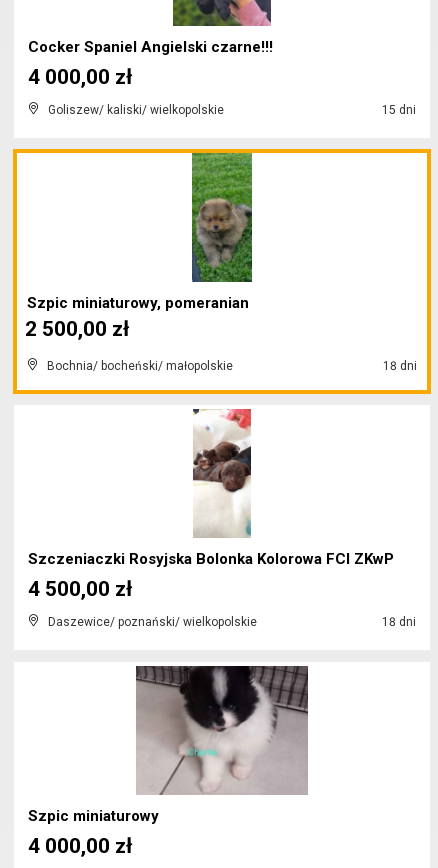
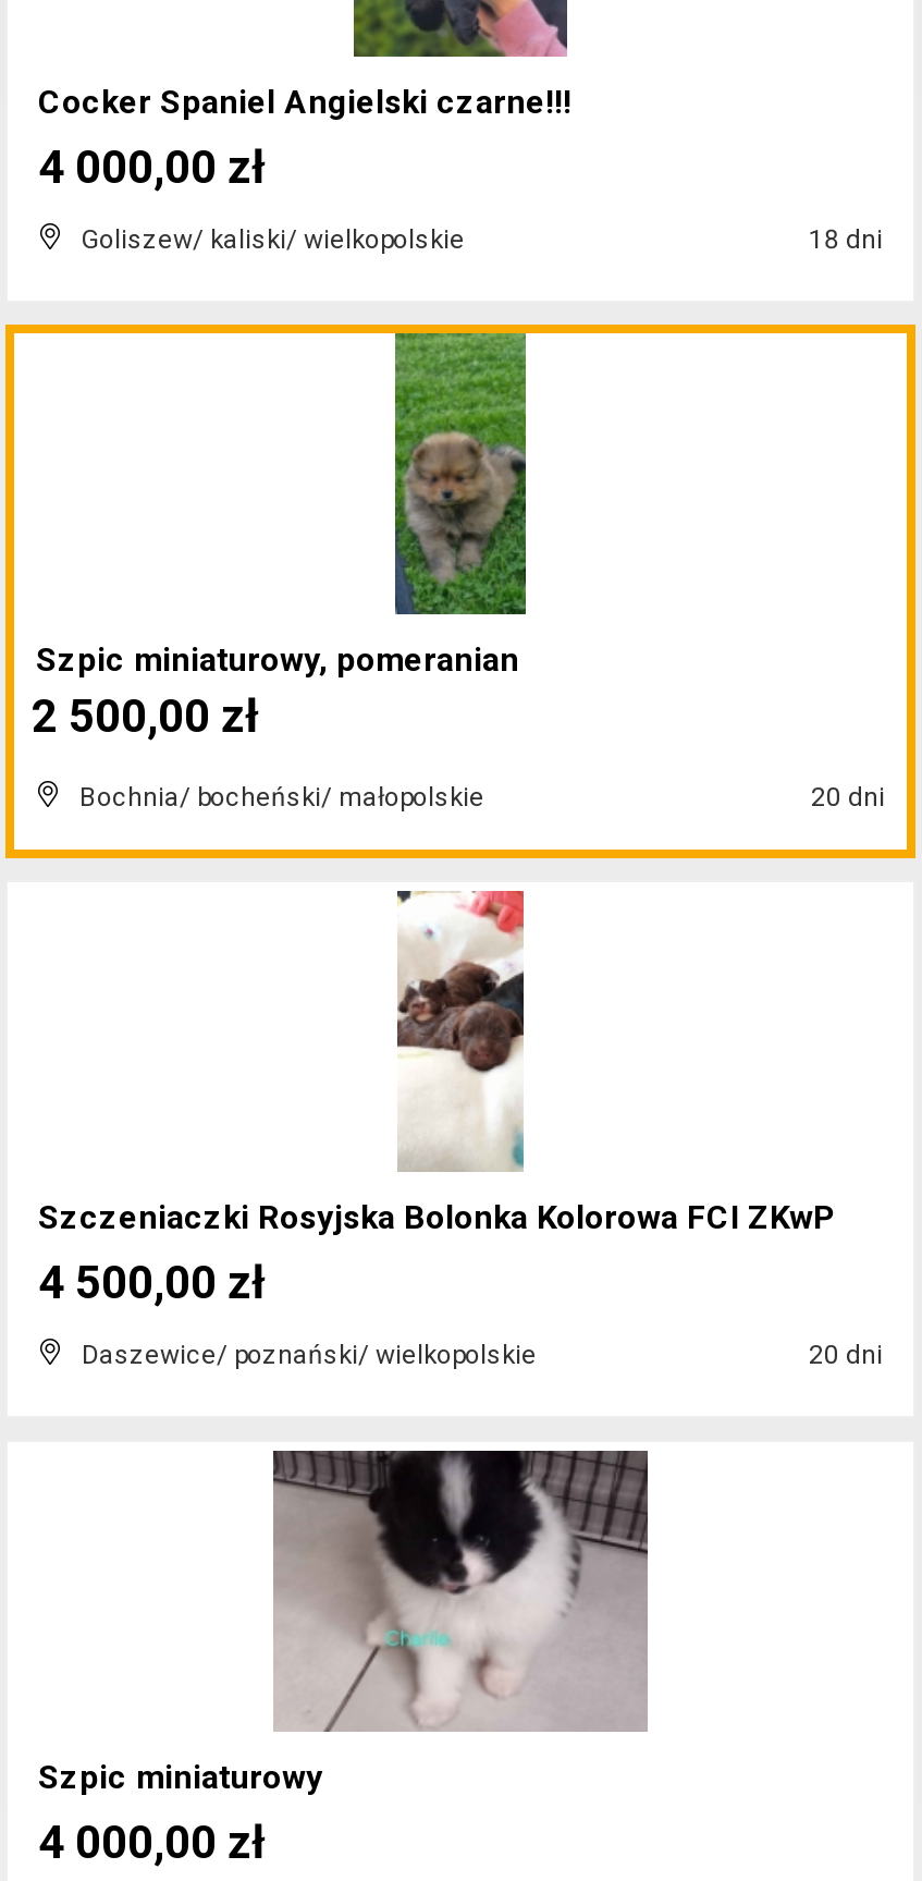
- 15 dni
+ 18 dni

- 18 dni
+ 20 dni

- 18 dni
+ 20 dni
